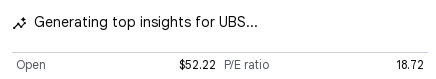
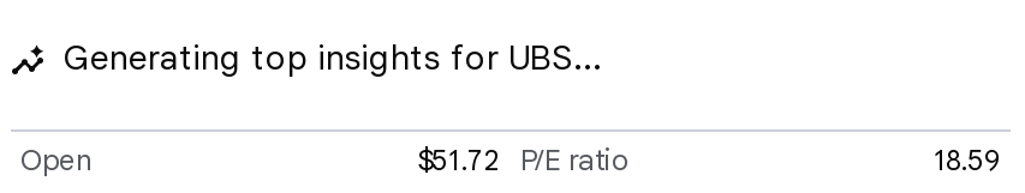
- $52.22 P/E ratio
+ $51.72 P/E ratio

- 18.72
+ 18.59
